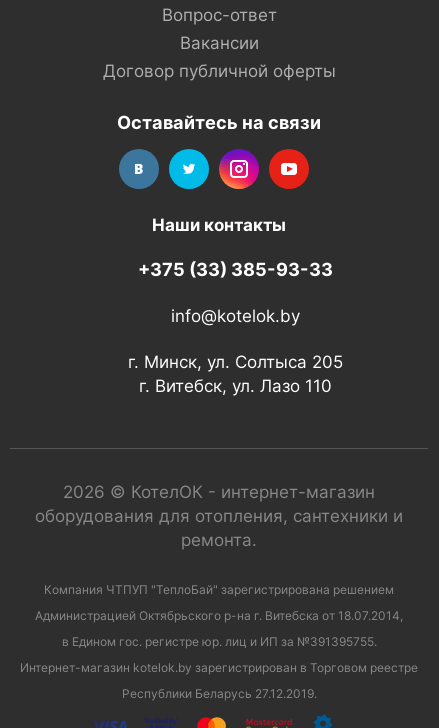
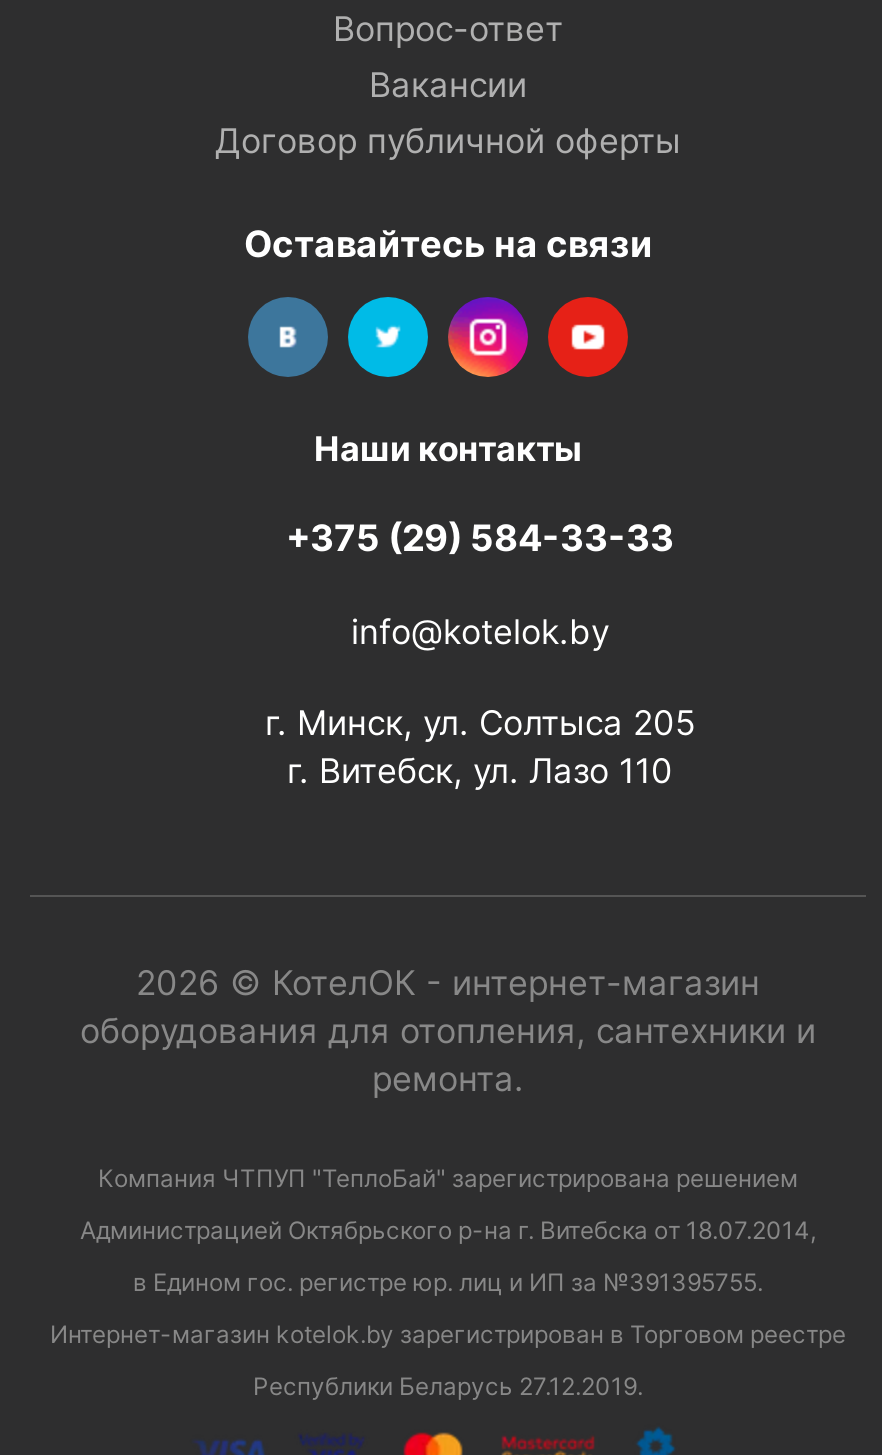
- +375 (33) 385-93-33
+ +375 (29) 584-33-33
